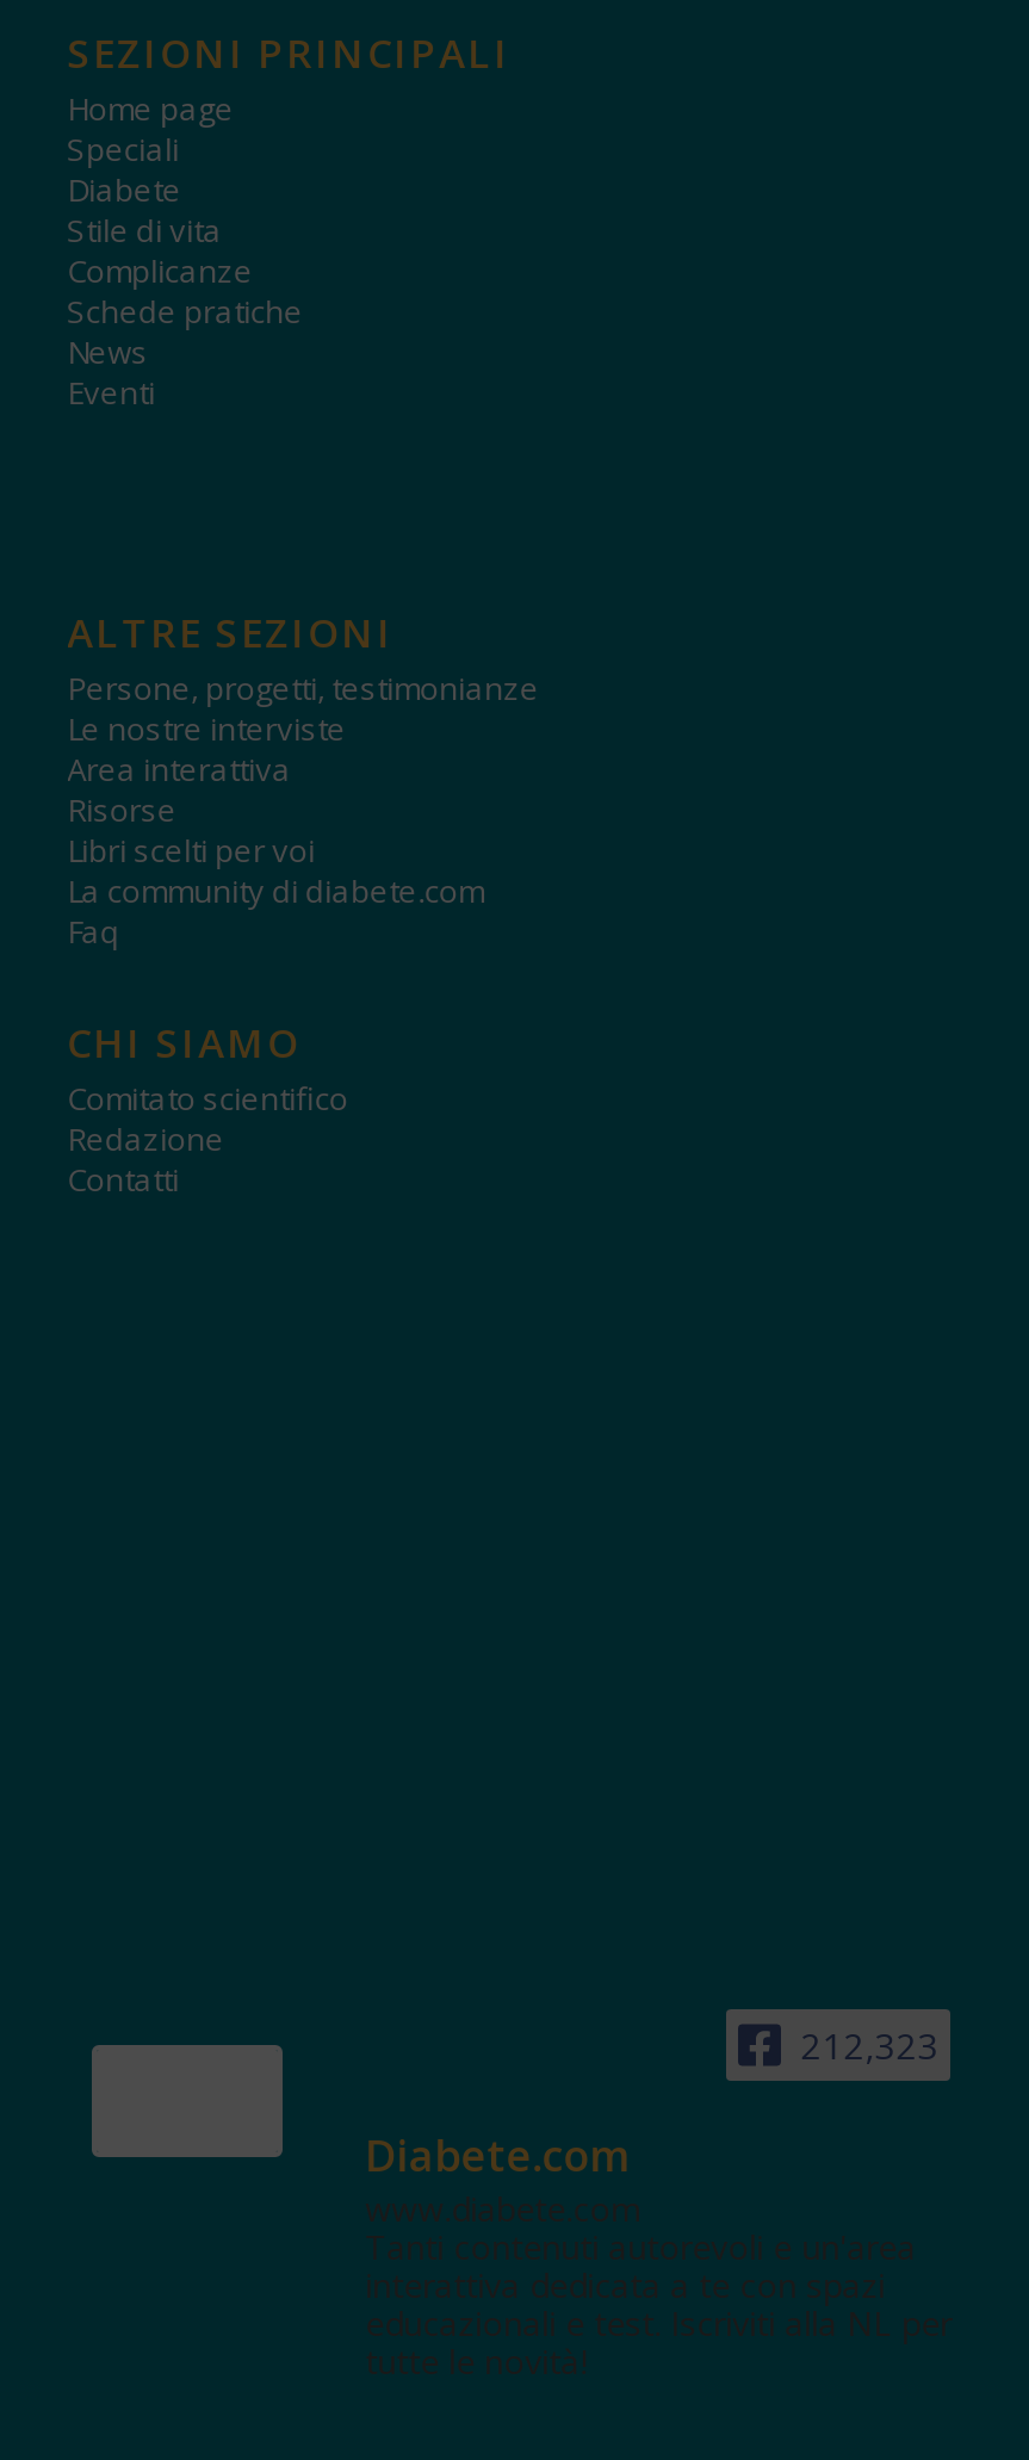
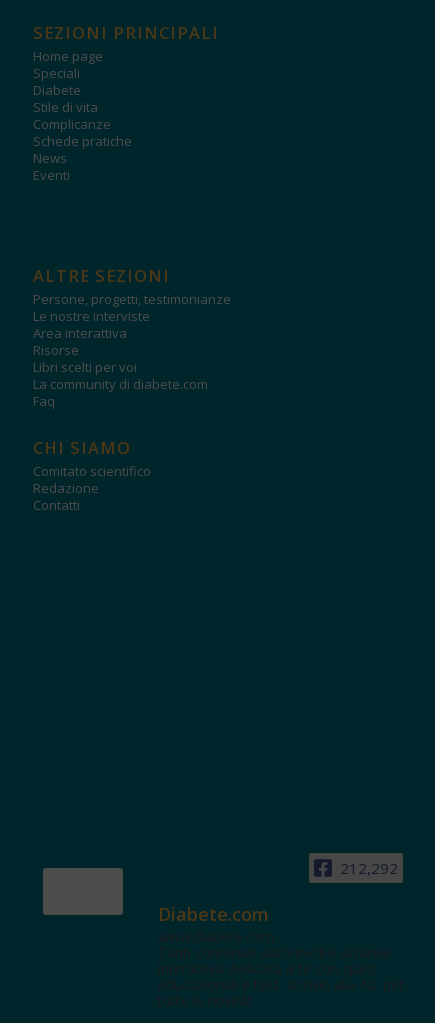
- 212,323
+ 212,292
